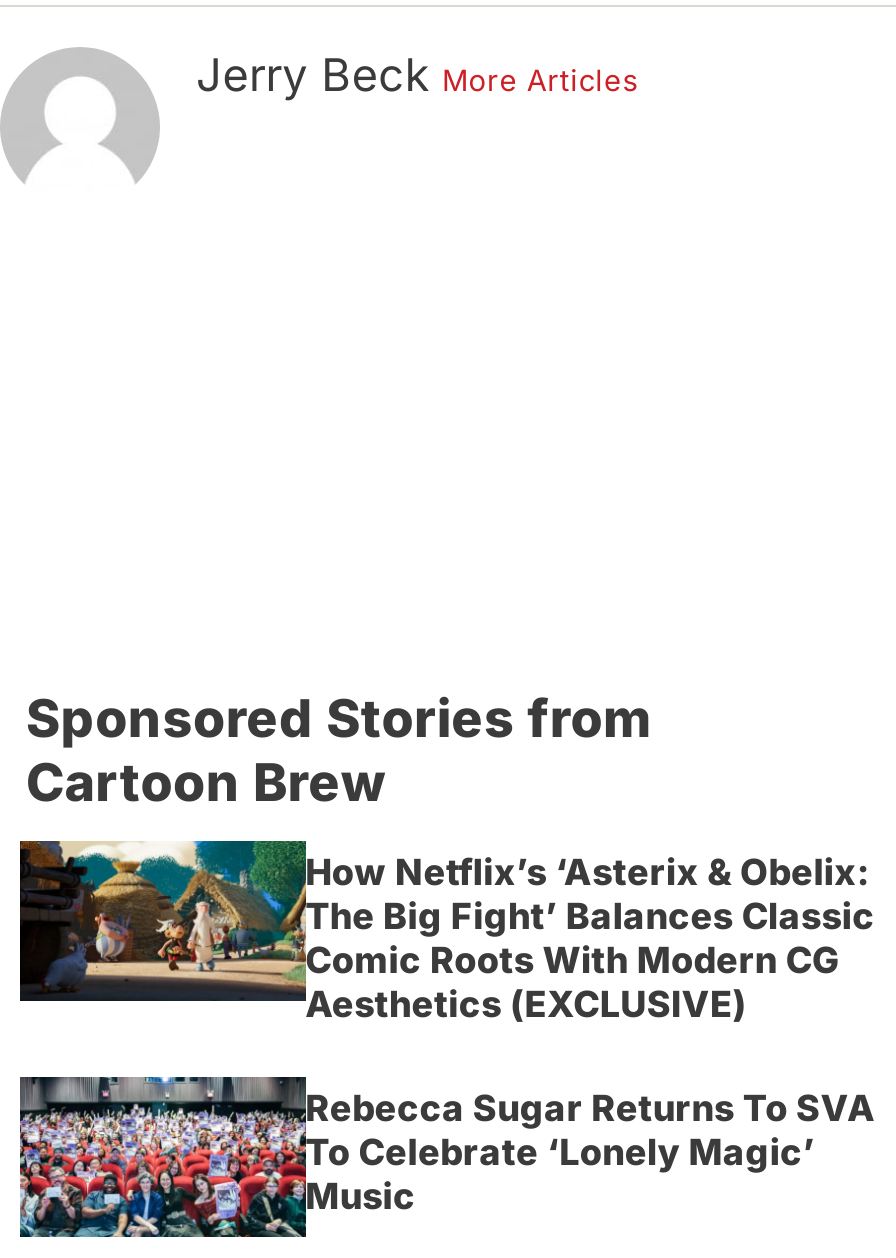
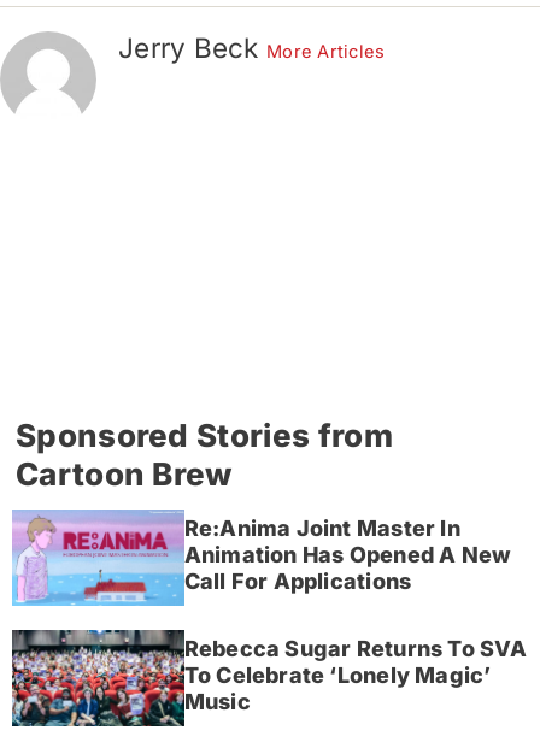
- [image]
- How Netflix’s ‘Asterix & Obelix:
- The Big Fight’ Balances Classic
- Comic Roots With Modern CG
- Aesthetics (EXCLUSIVE)
+ [image]
+ Re:Anima Joint Master In
+ Animation Has Opened A New
+ Call For Applications
